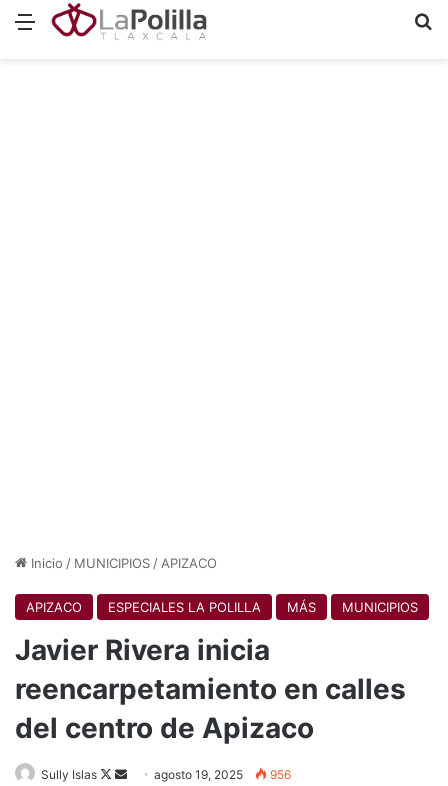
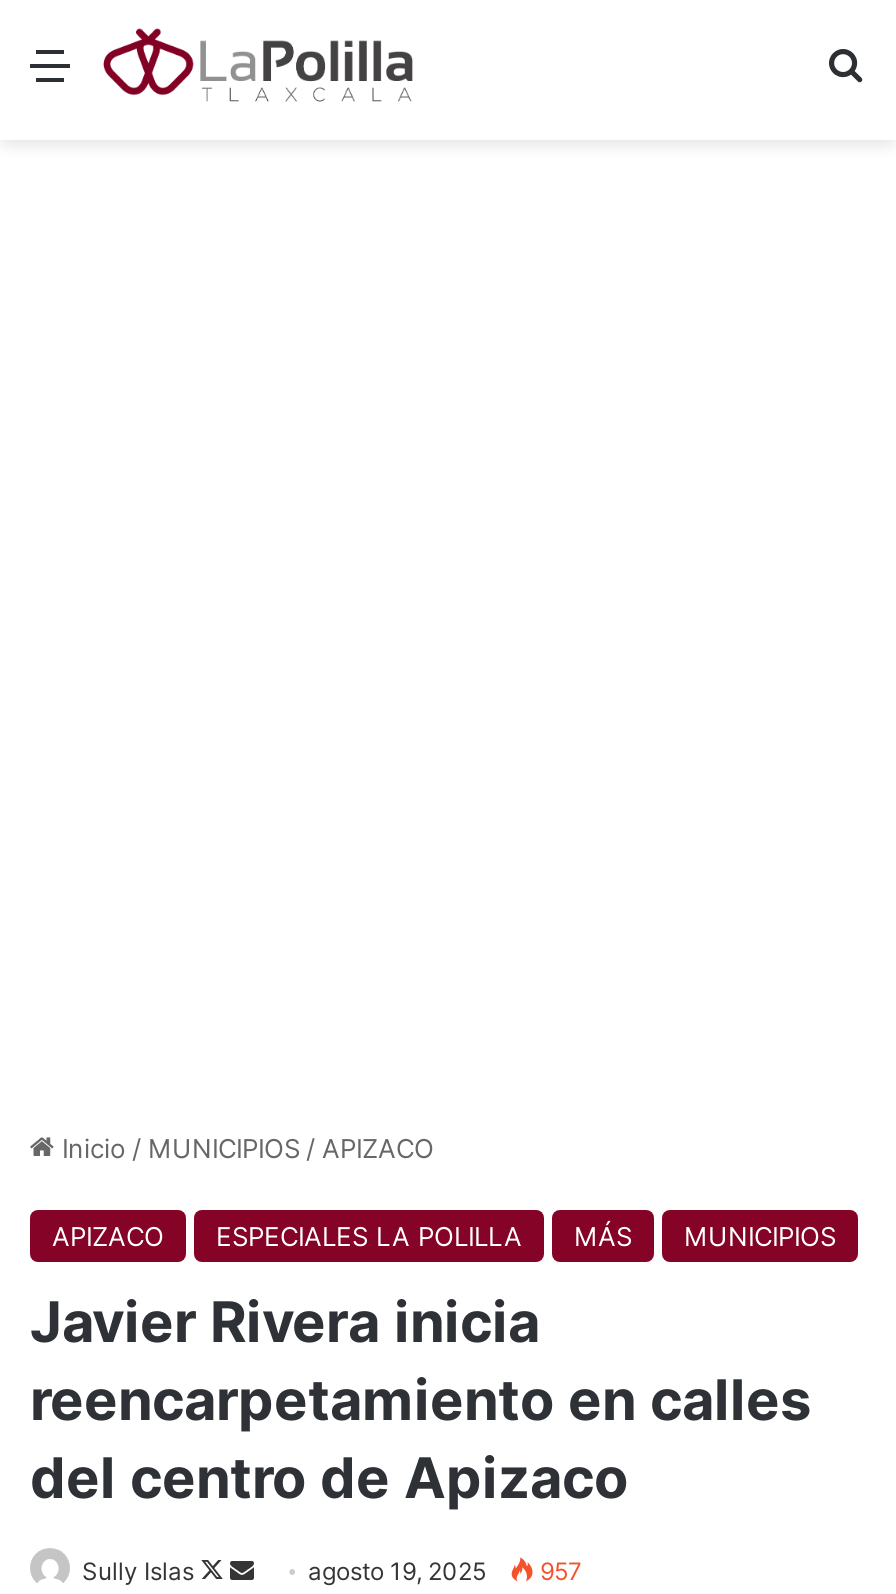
- 956
+ 957
